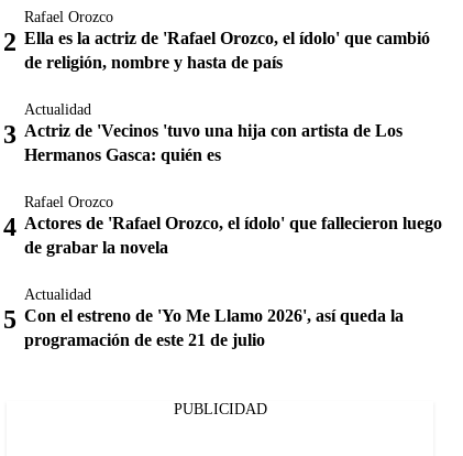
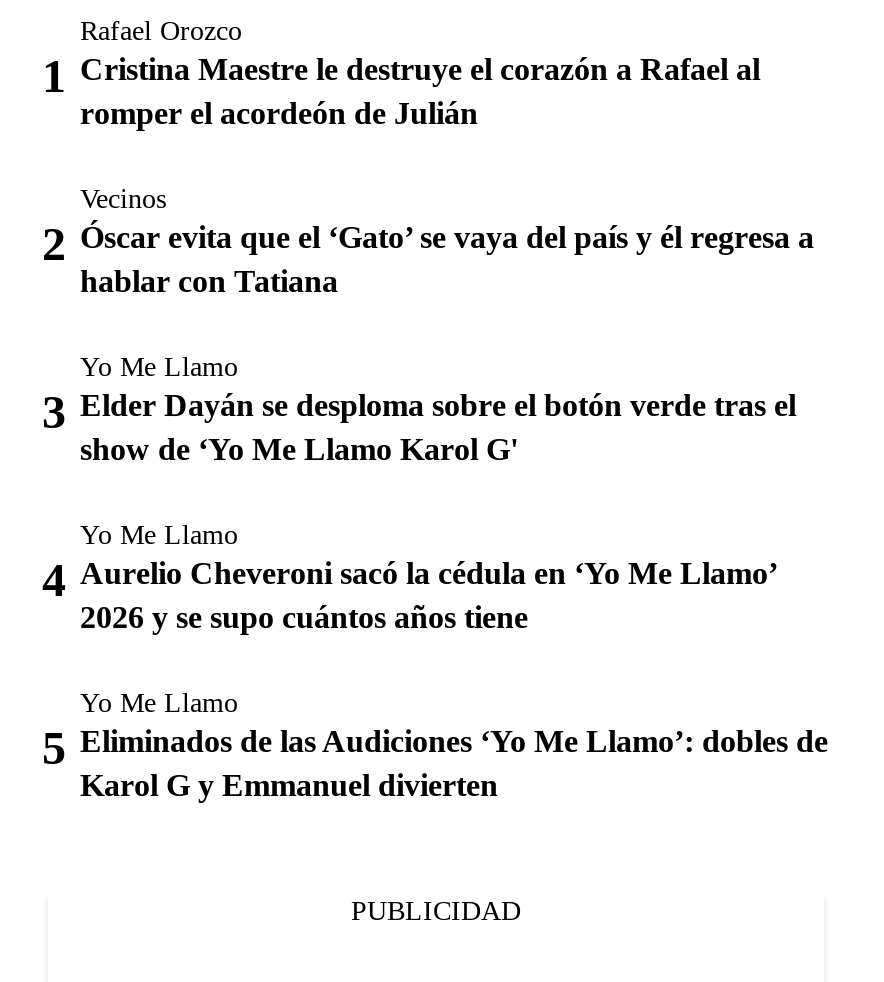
- Ella es la actriz de 'Rafael Orozco, el ídolo' que cambió
- de religión, nombre y hasta de país
- Actualidad
- Actriz de 'Vecinos 'tuvo una hija con artista de Los
- Hermanos Gasca: quién es
- Rafael Orozco
- Actores de 'Rafael Orozco, el ídolo' que fallecieron luego
- de grabar la novela
- Actualidad
- Con el estreno de 'Yo Me Llamo 2026', así queda la
- programación de este 21 de julio
+ Cristina Maestre le destruye el corazón a Rafael al
+ romper el acordeón de Julián
+ Vecinos
+ Óscar evita que el ‘Gato’ se vaya del país y él regresa a
+ hablar con Tatiana
+ Yo Me Llamo
+ Elder Dayán se desploma sobre el botón verde tras el
+ show de ‘Yo Me Llamo Karol G'
+ Yo Me Llamo
+ Aurelio Cheveroni sacó la cédula en ‘Yo Me Llamo’
+ 2026 y se supo cuántos años tiene
+ Yo Me Llamo
+ Eliminados de las Audiciones ‘Yo Me Llamo’: dobles de
+ Karol G y Emmanuel divierten
